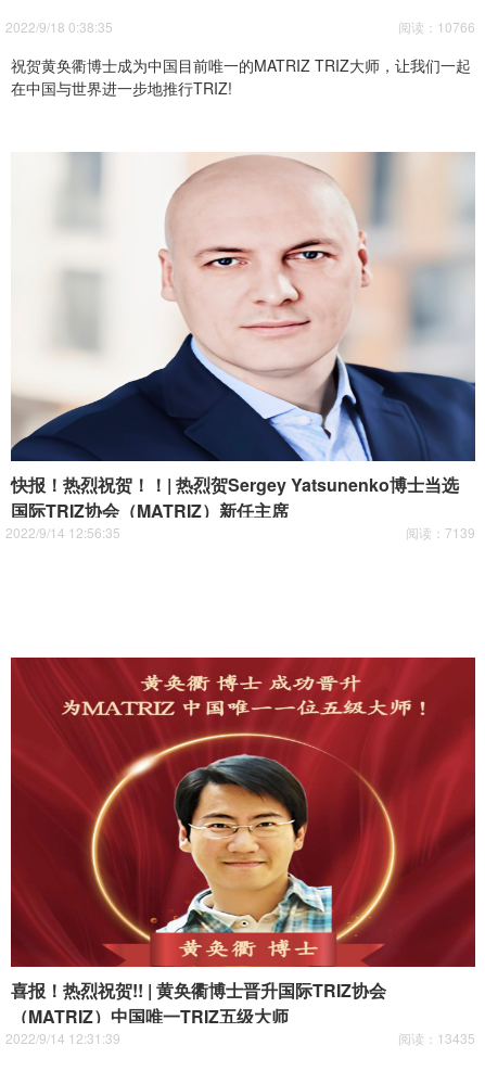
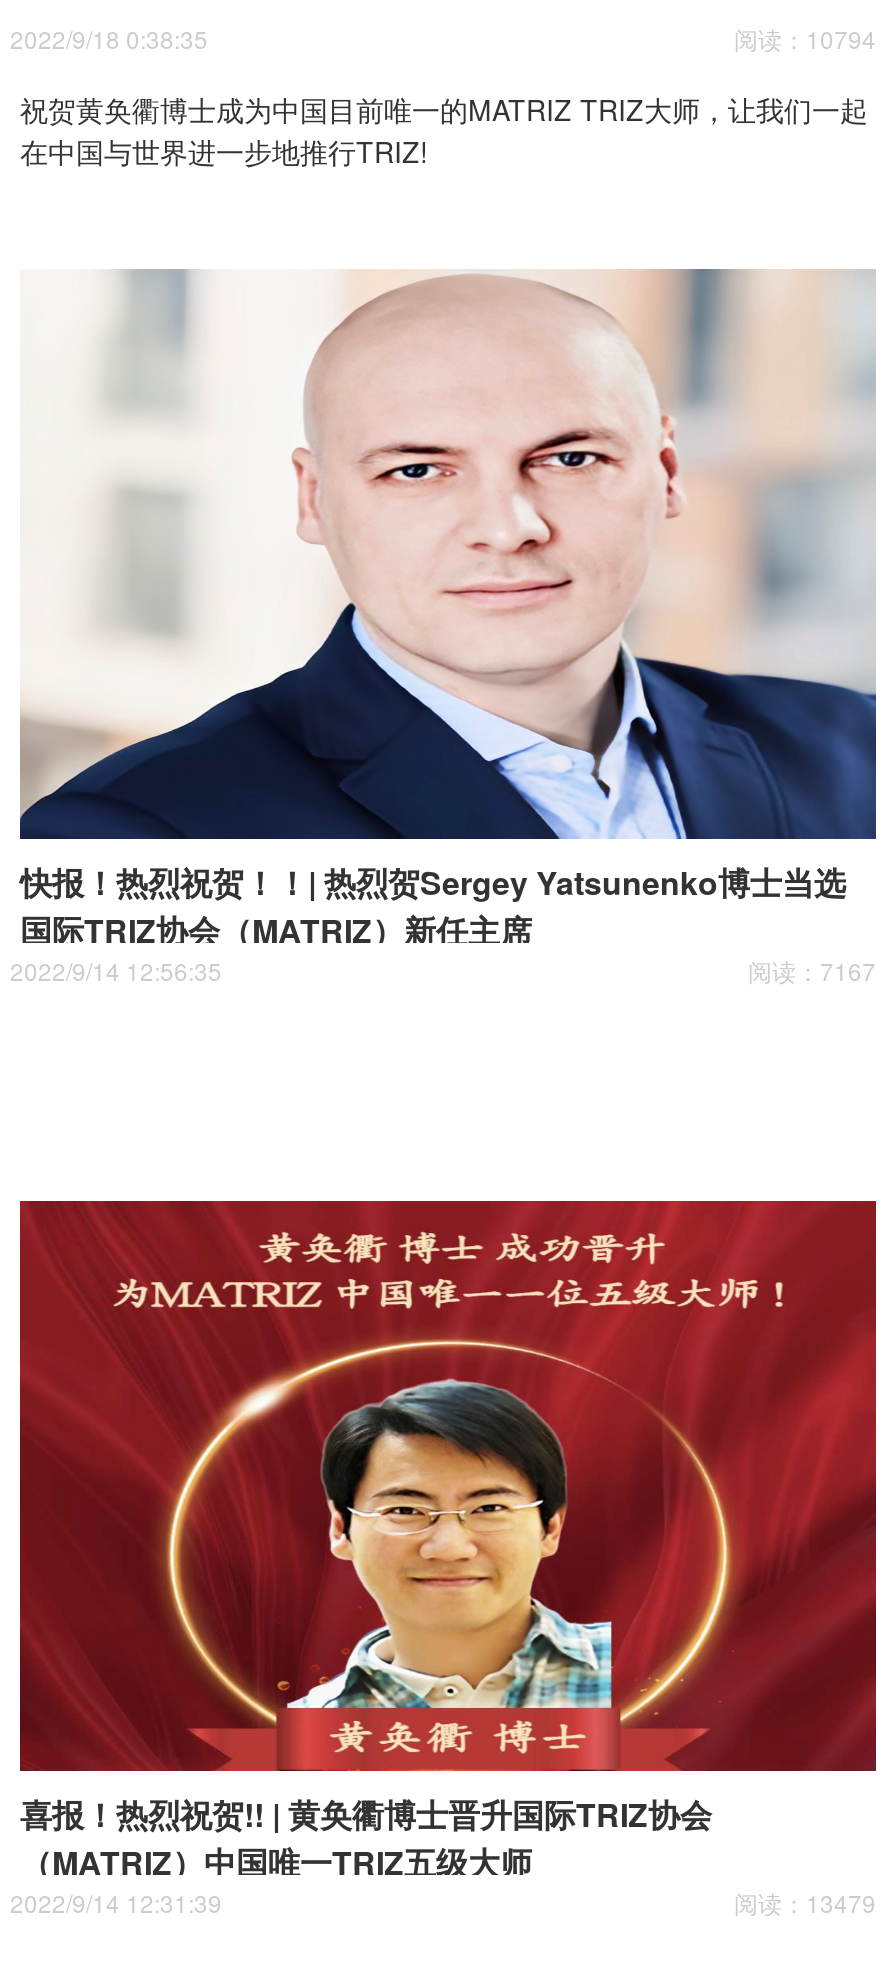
- 阅读：10766
+ 阅读：10794

- 阅读：7139
+ 阅读：7167

- 阅读：13435
+ 阅读：13479
